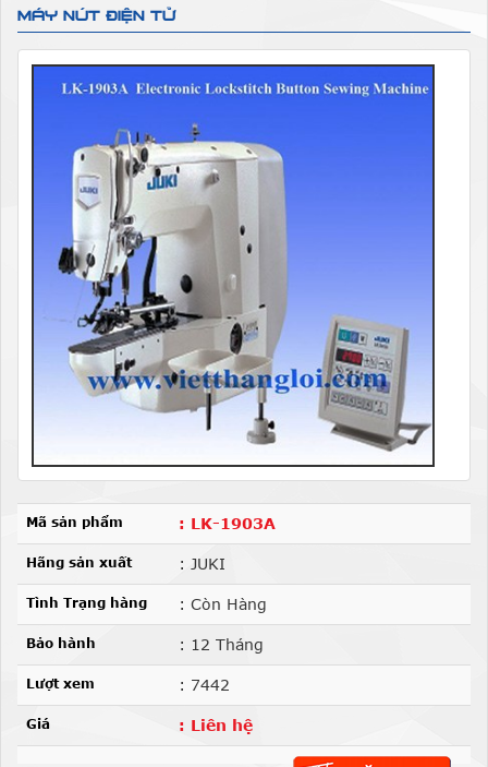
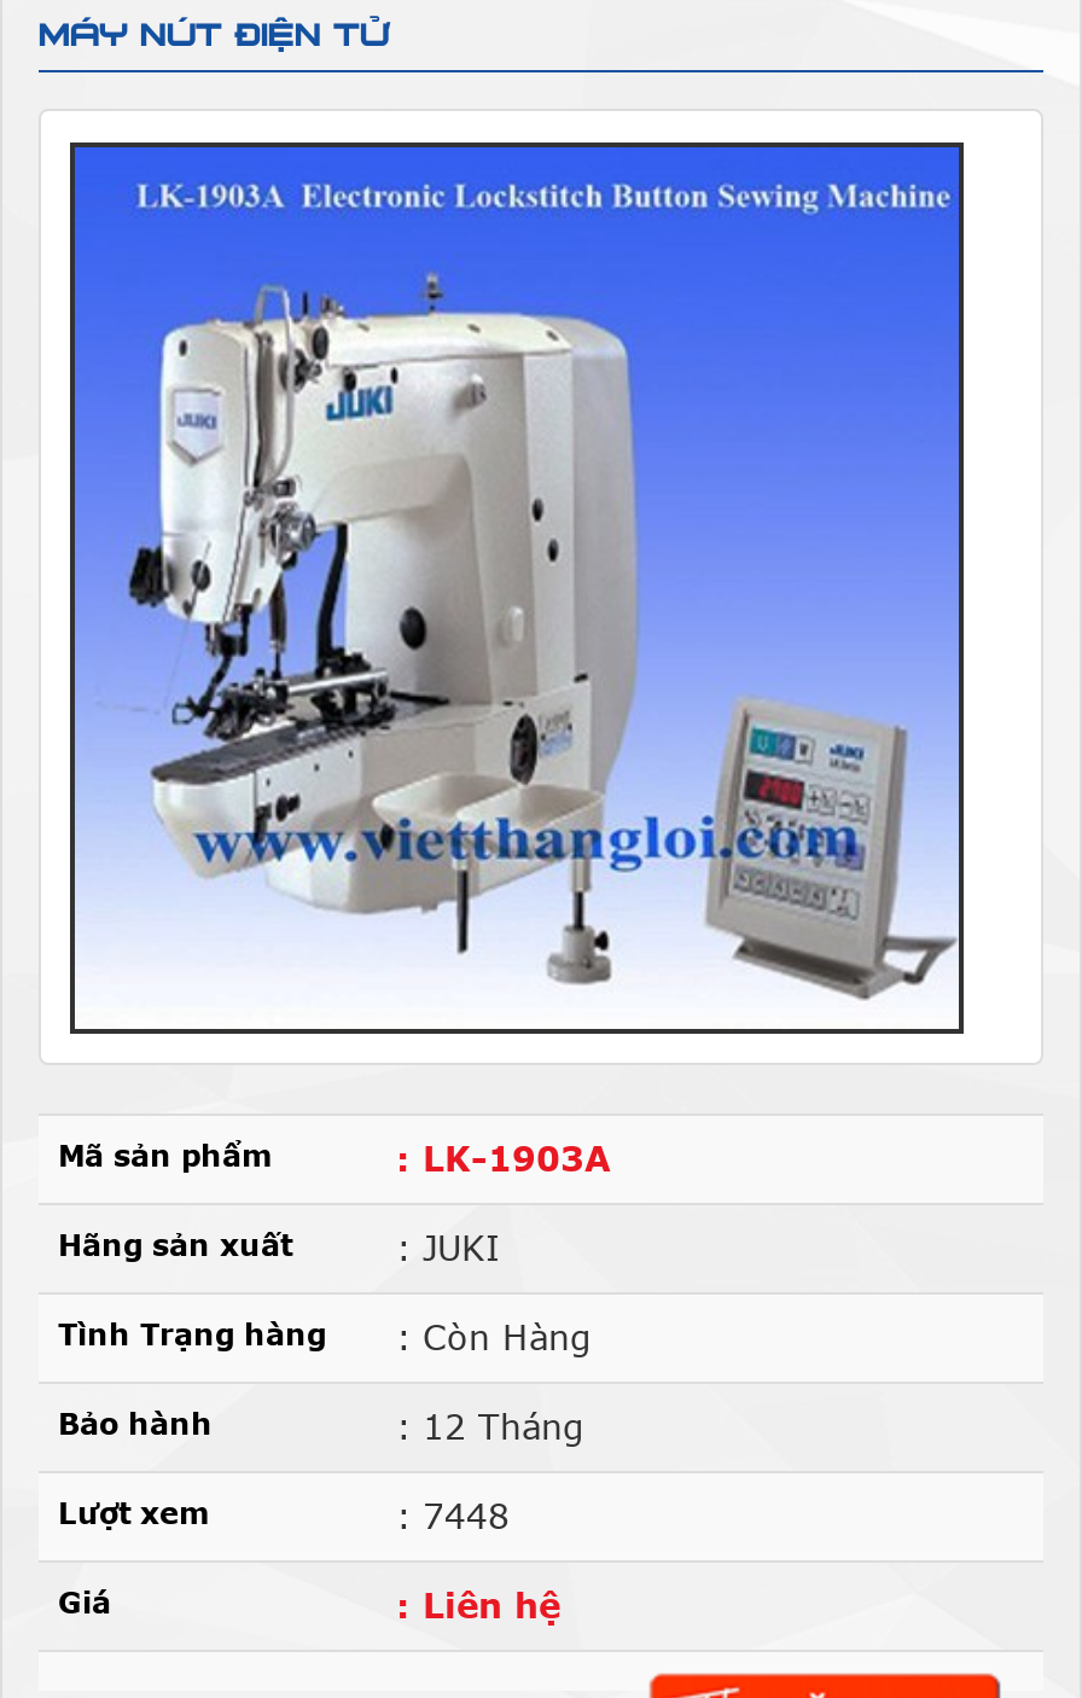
- : 7442
+ : 7448
